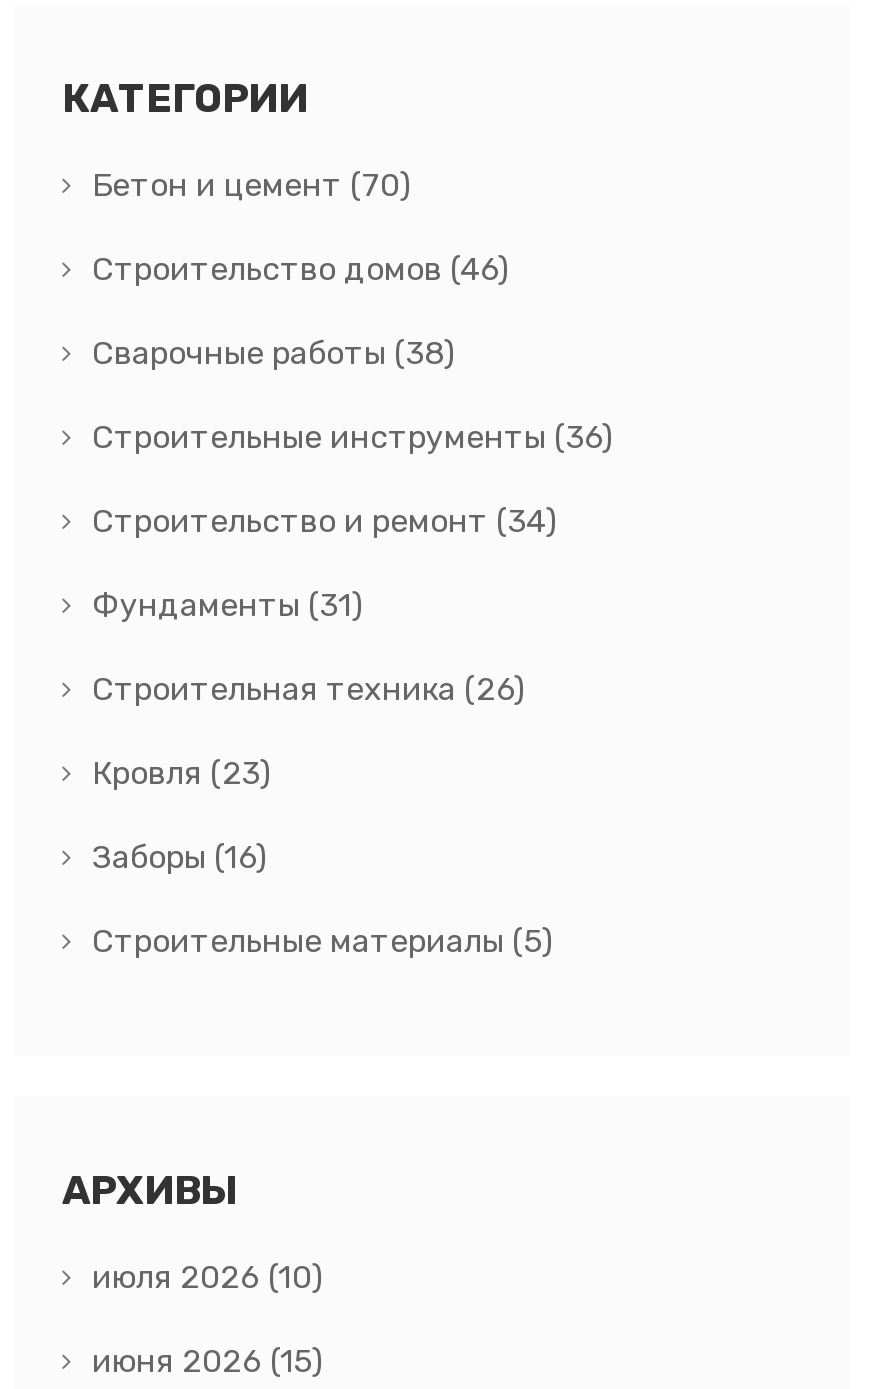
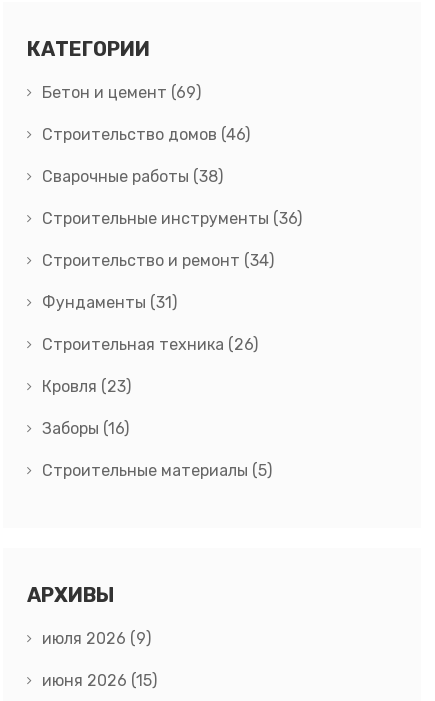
- Бетон и цемент (70)
+ Бетон и цемент (69)

- июля 2026 (10)
+ июля 2026 (9)
